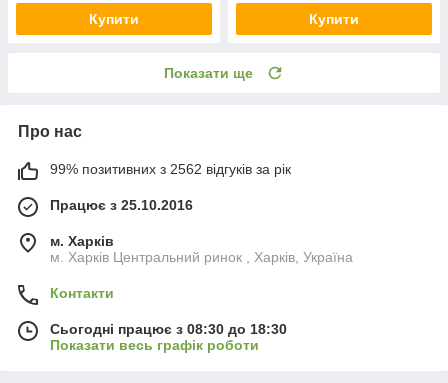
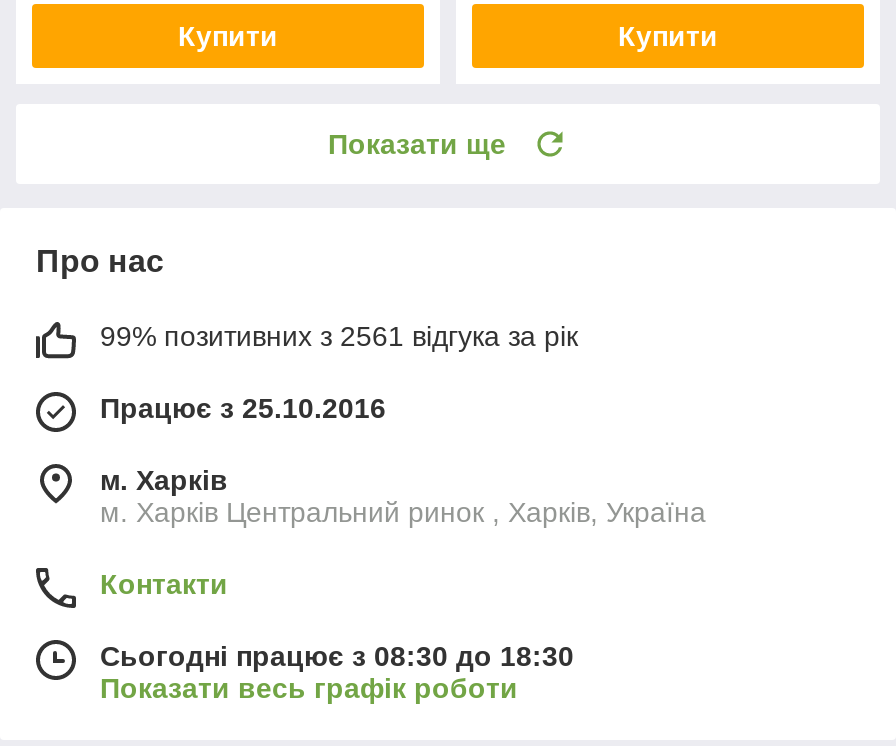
- 99% позитивних з 2562 відгуків за рік
+ 99% позитивних з 2561 відгука за рік
